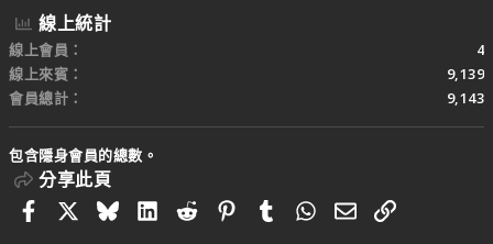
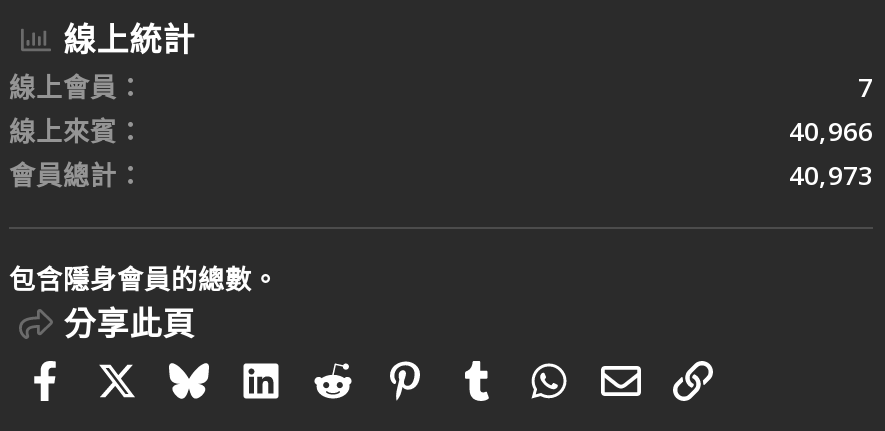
- 4
+ 7

- 9,139
+ 40,966

- 9,143
+ 40,973
